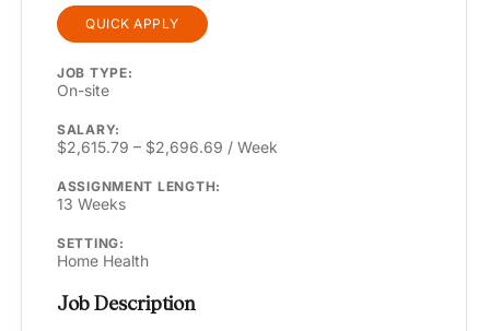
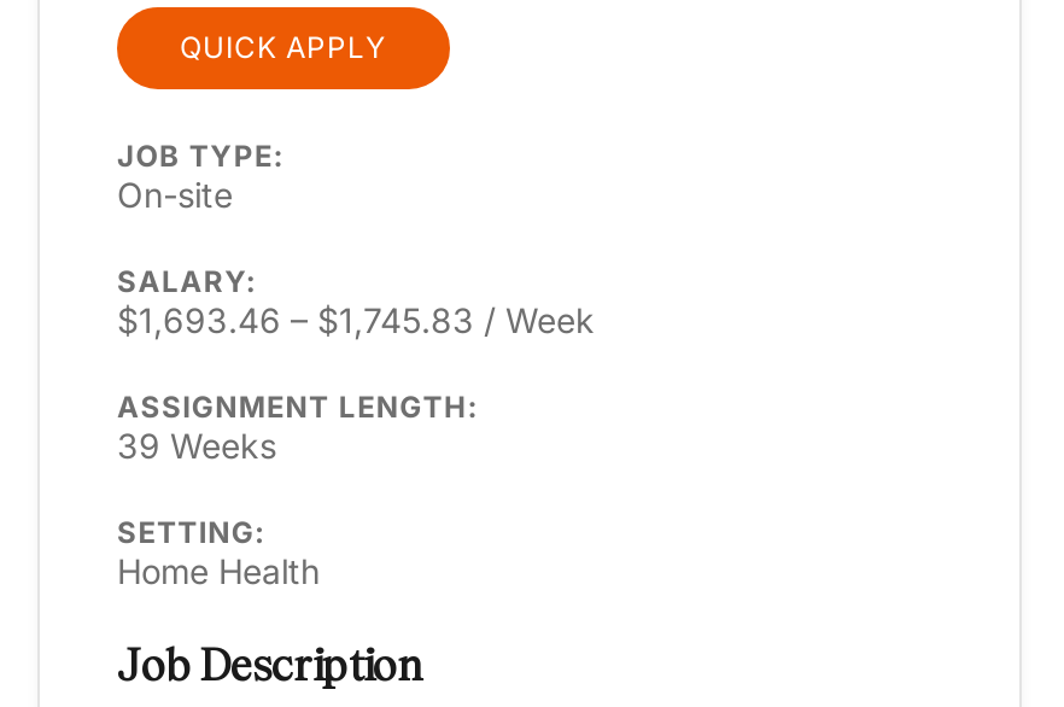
- $2,615.79 – $2,696.69 / Week
+ $1,693.46 – $1,745.83 / Week

- 13 Weeks
+ 39 Weeks
